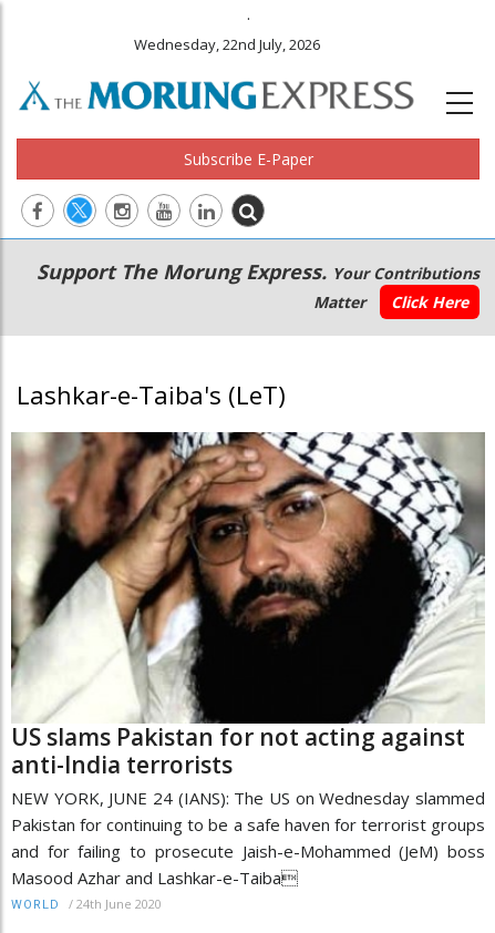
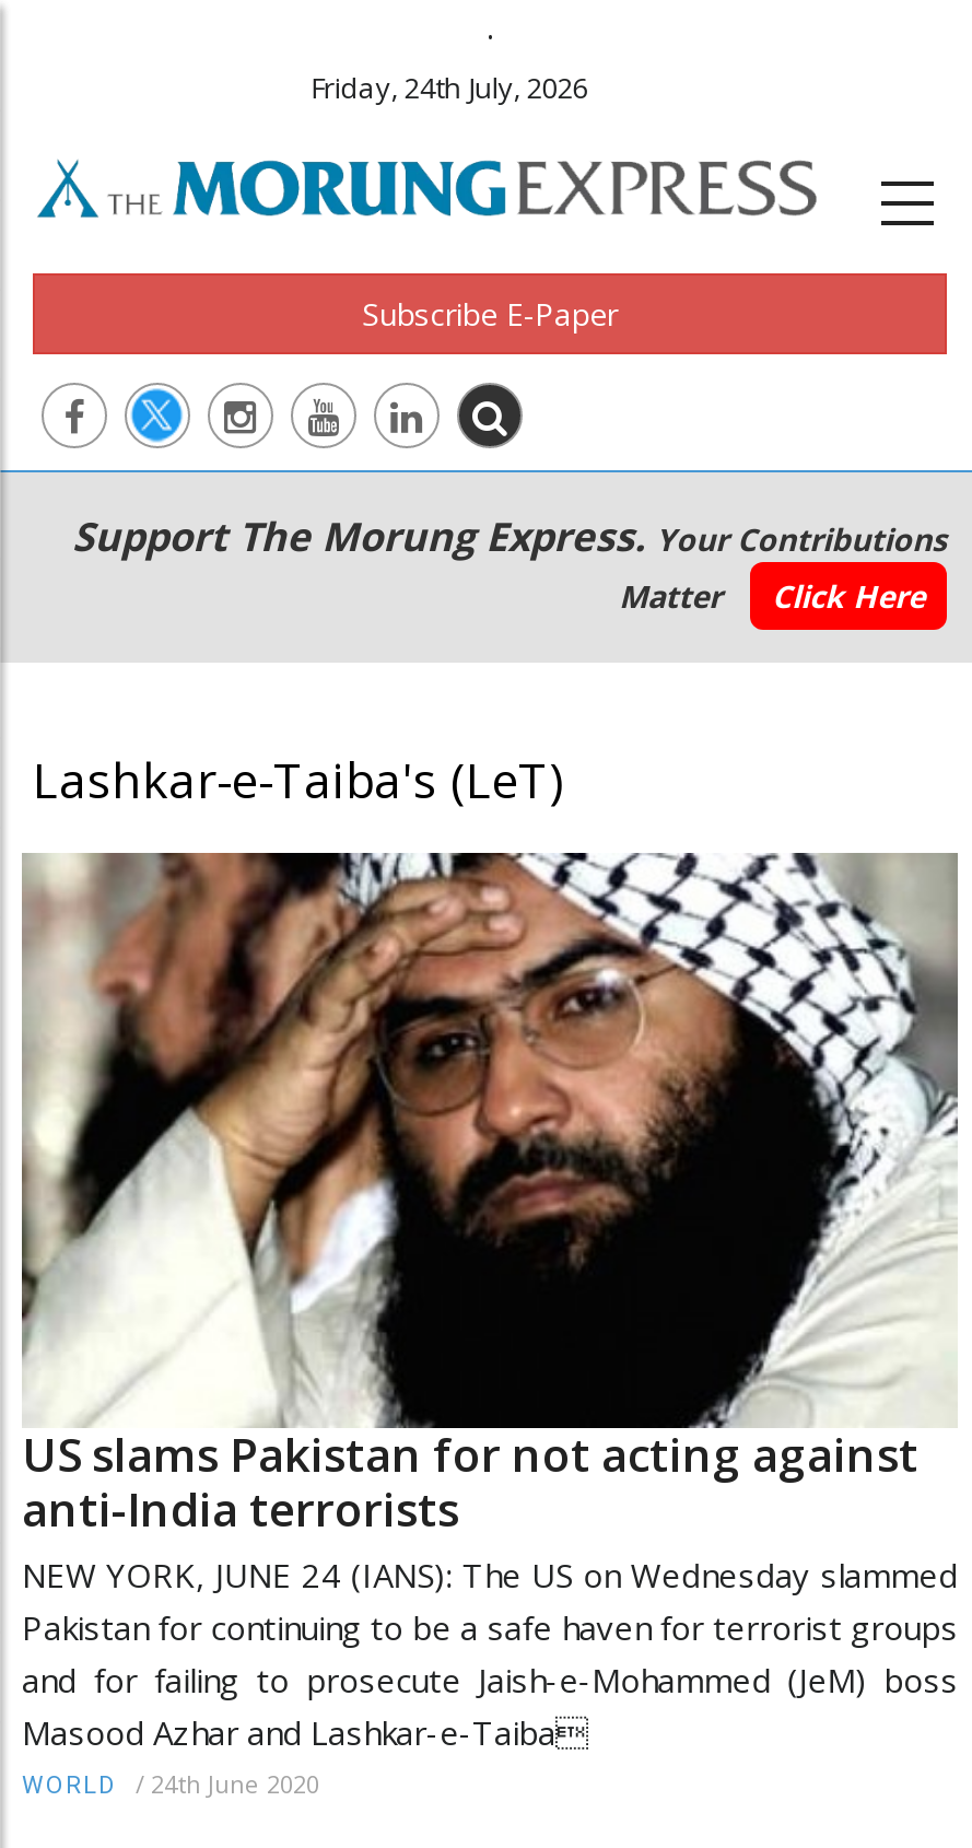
- Wednesday, 22nd July, 2026
+ Friday, 24th July, 2026
